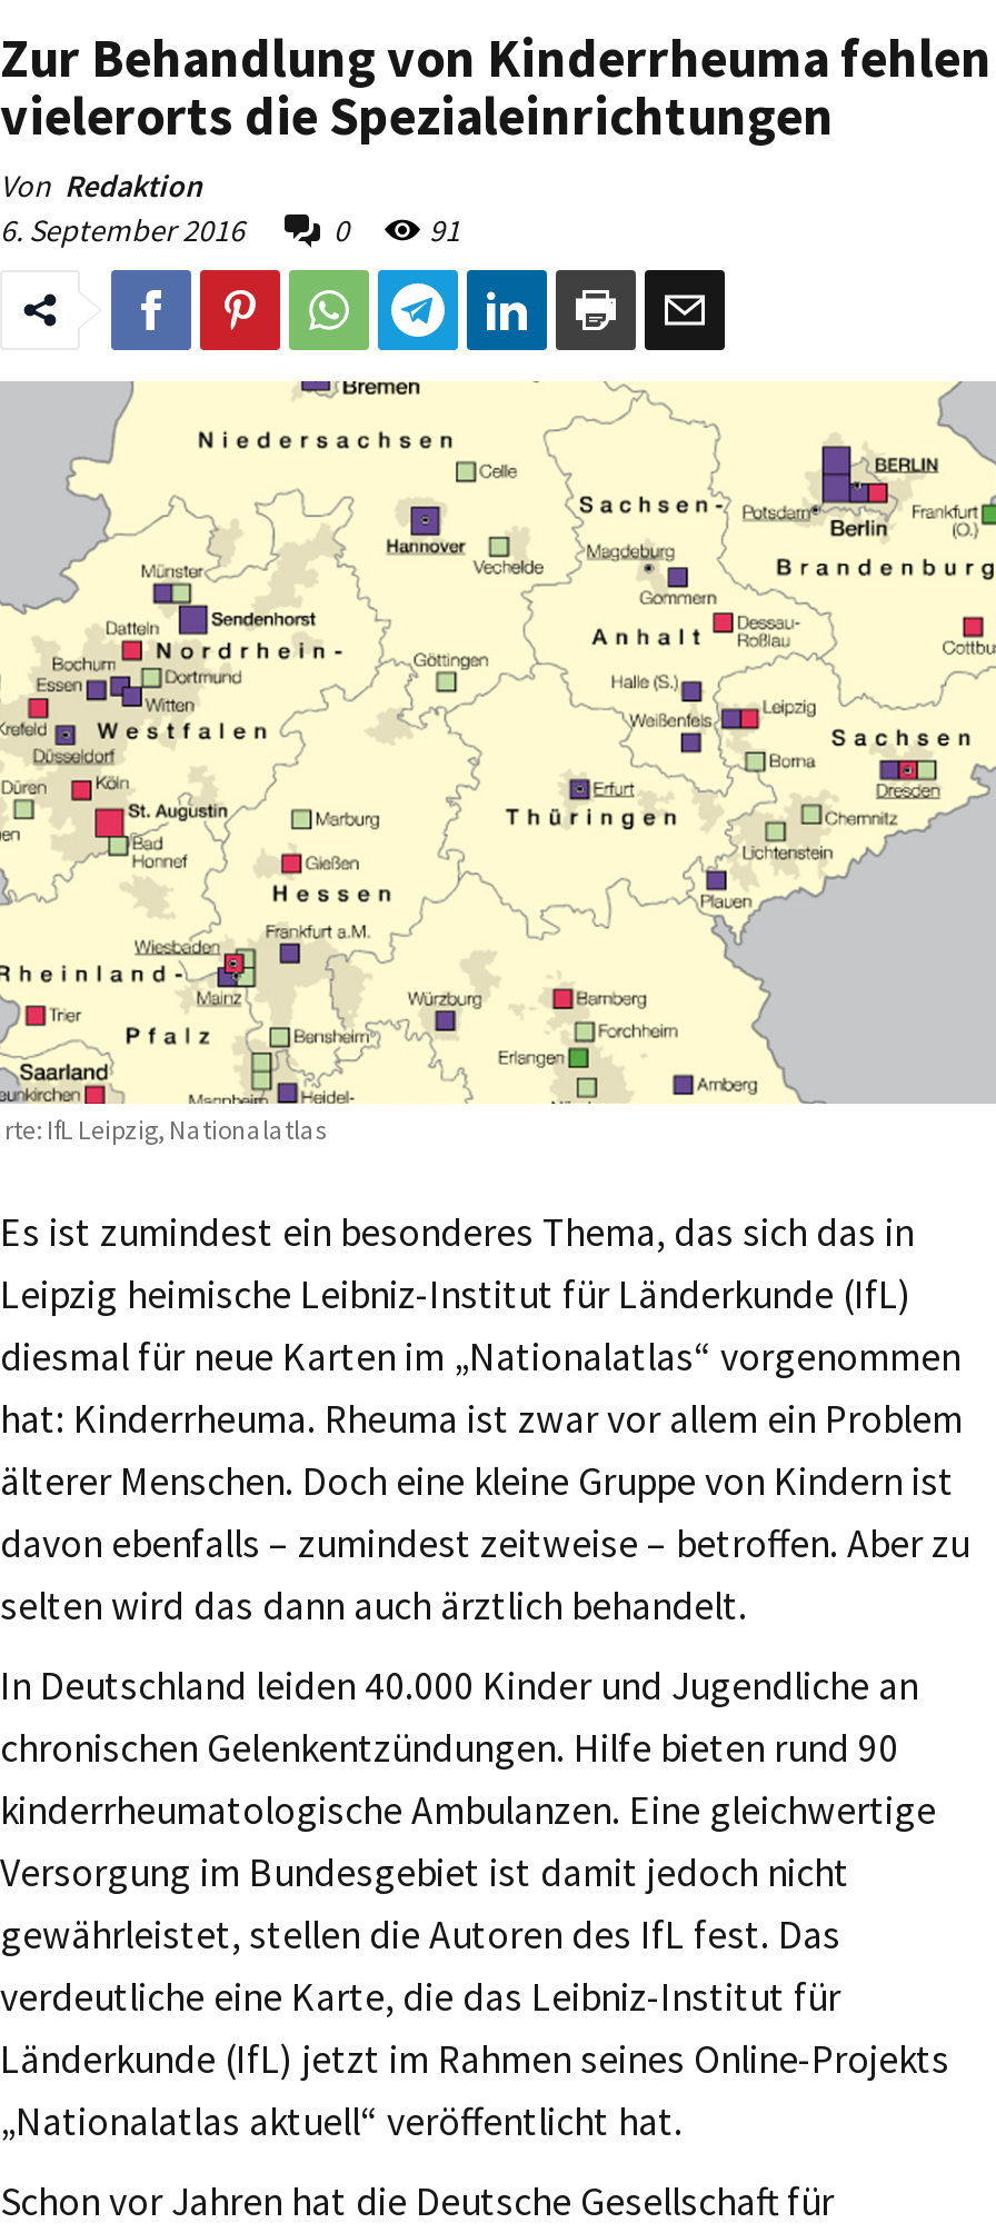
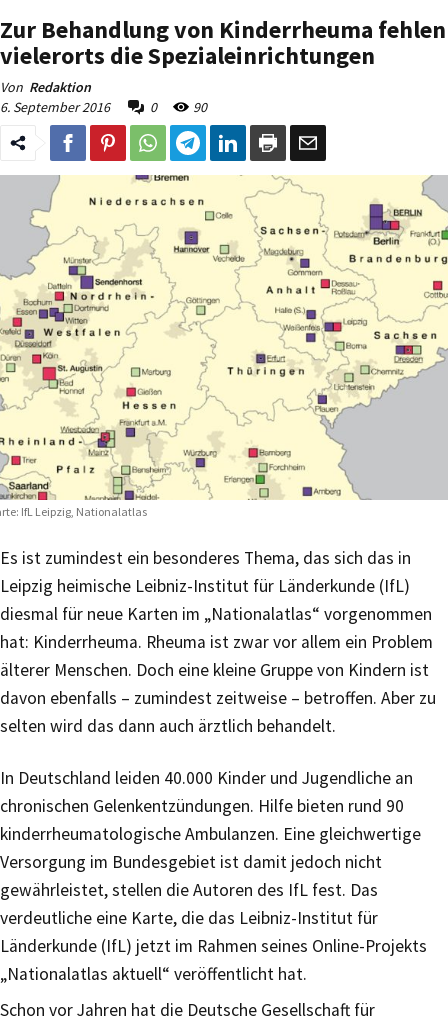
- 0 91
+ 0 90
